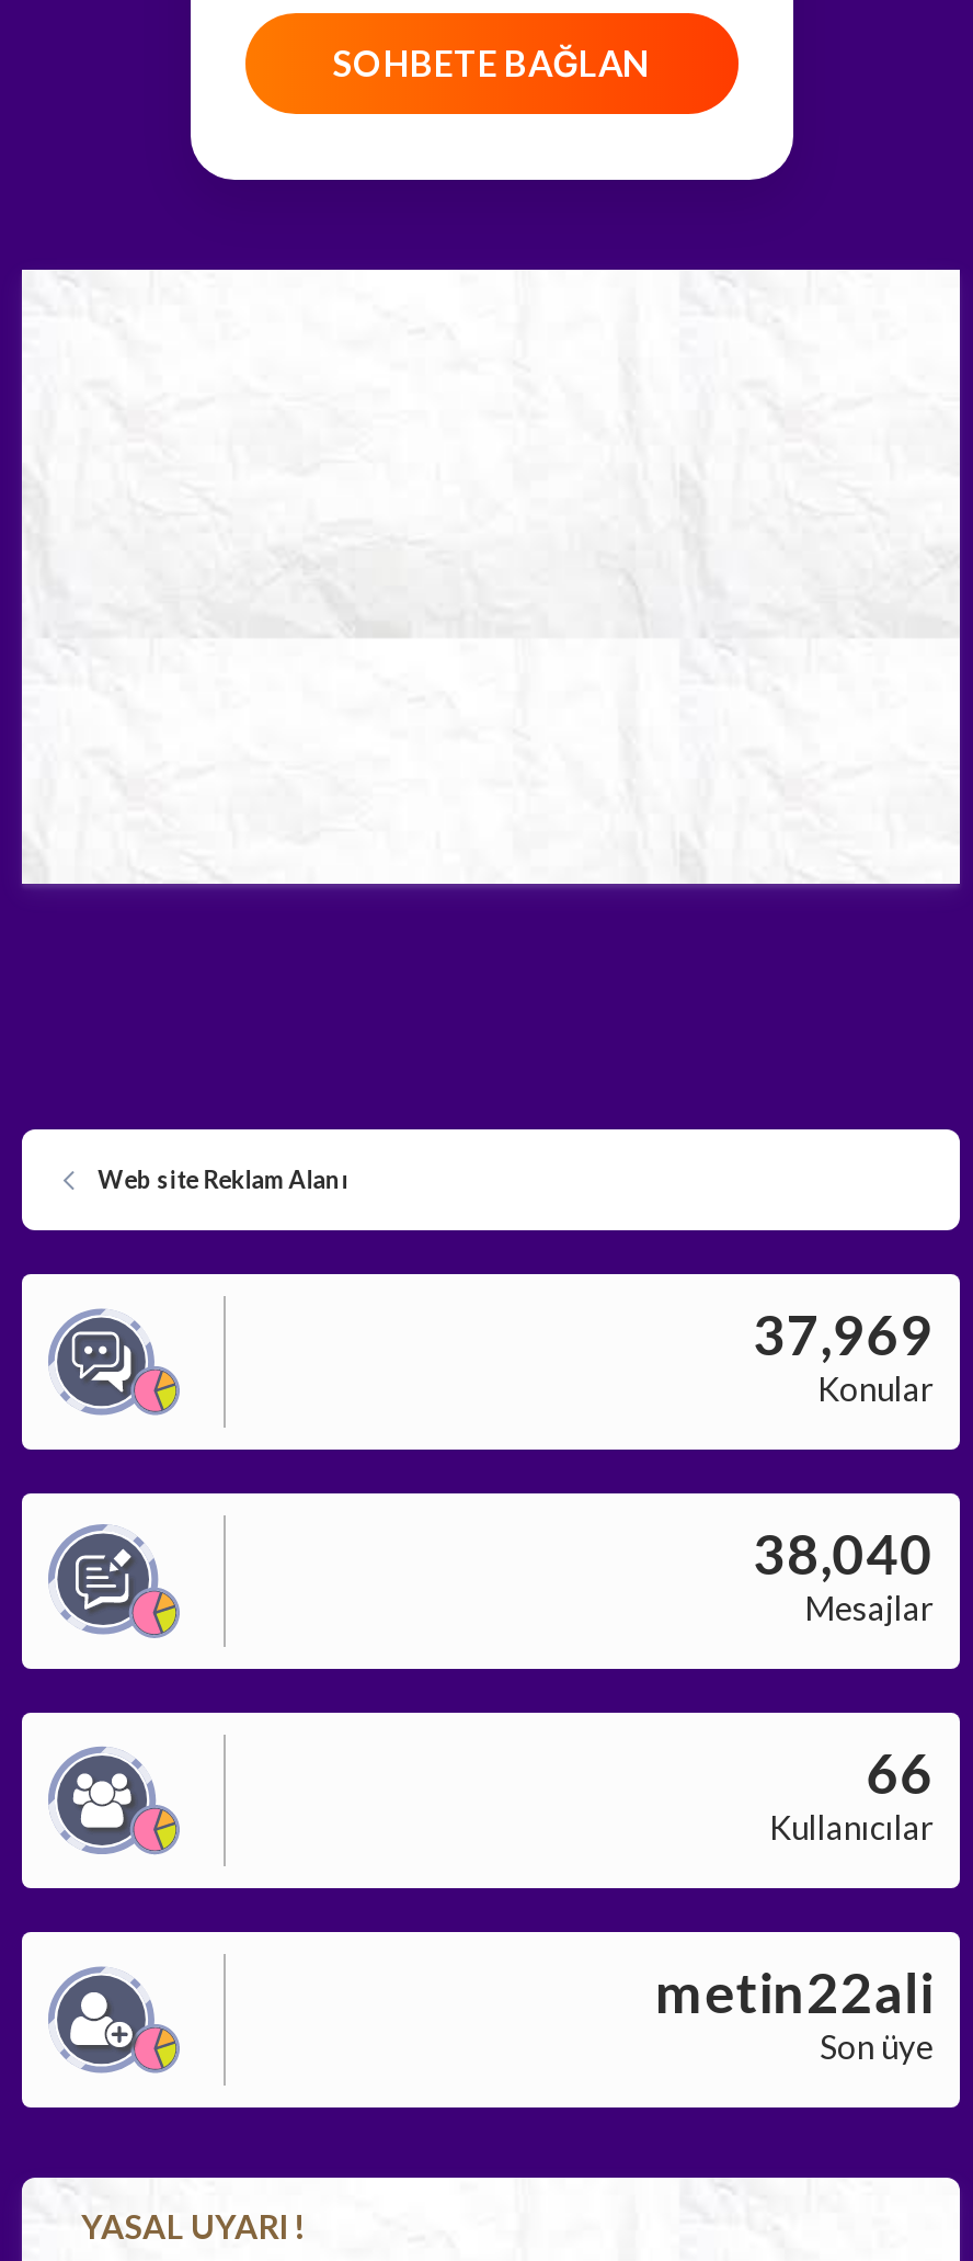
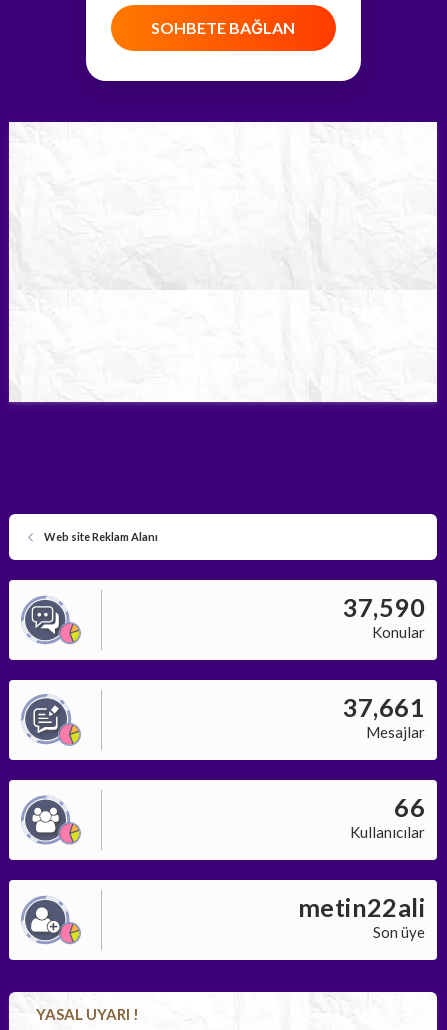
- 37,969
+ 37,590

- 38,040
+ 37,661
